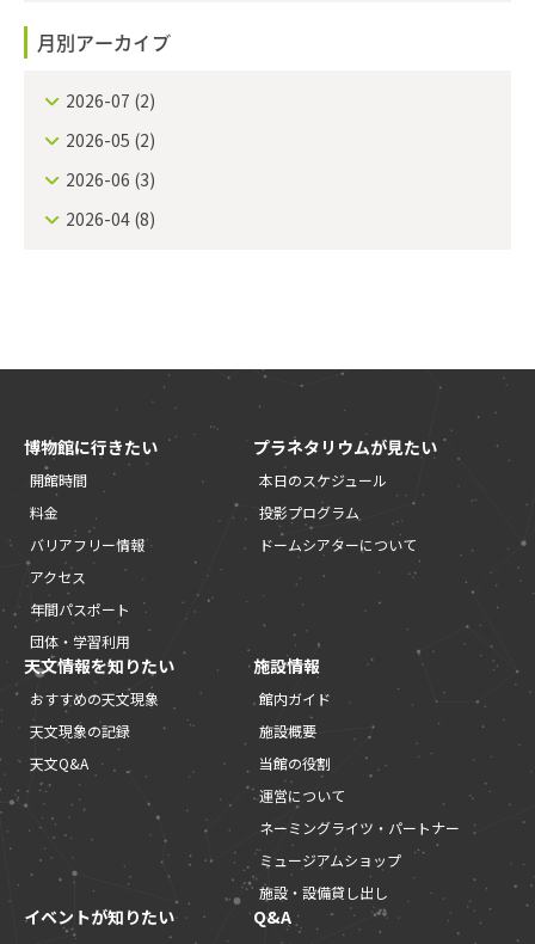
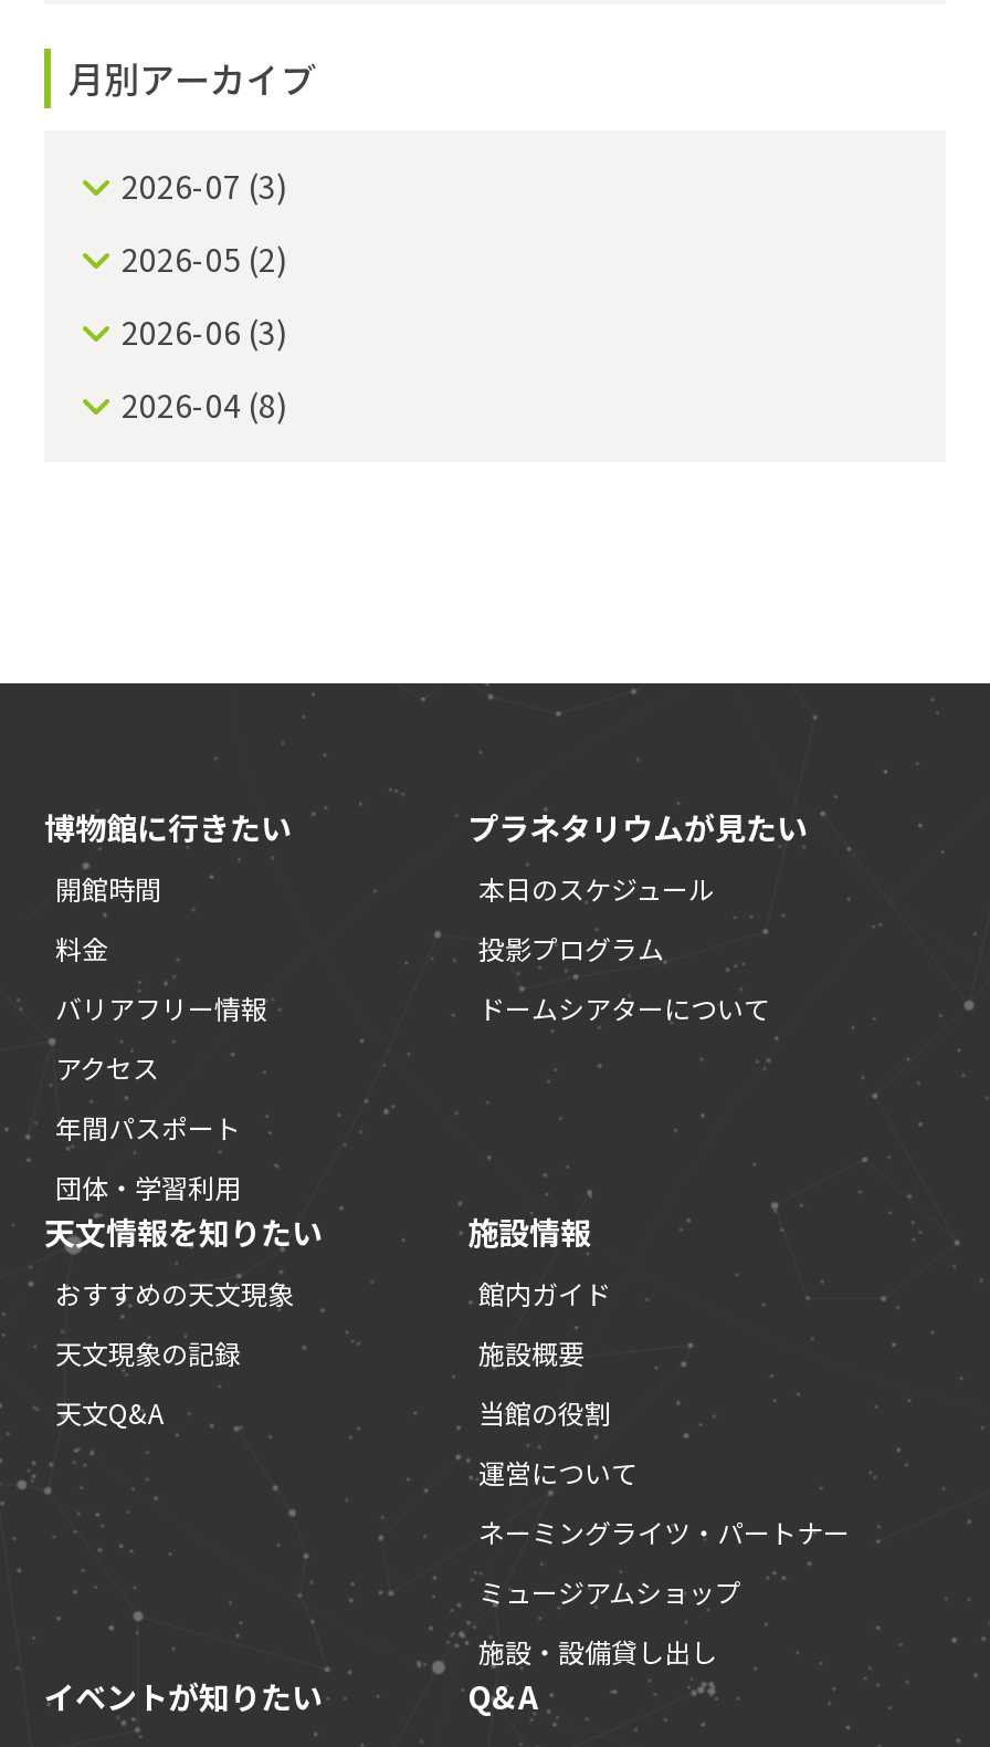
- 2026-07 (2)
+ 2026-07 (3)
